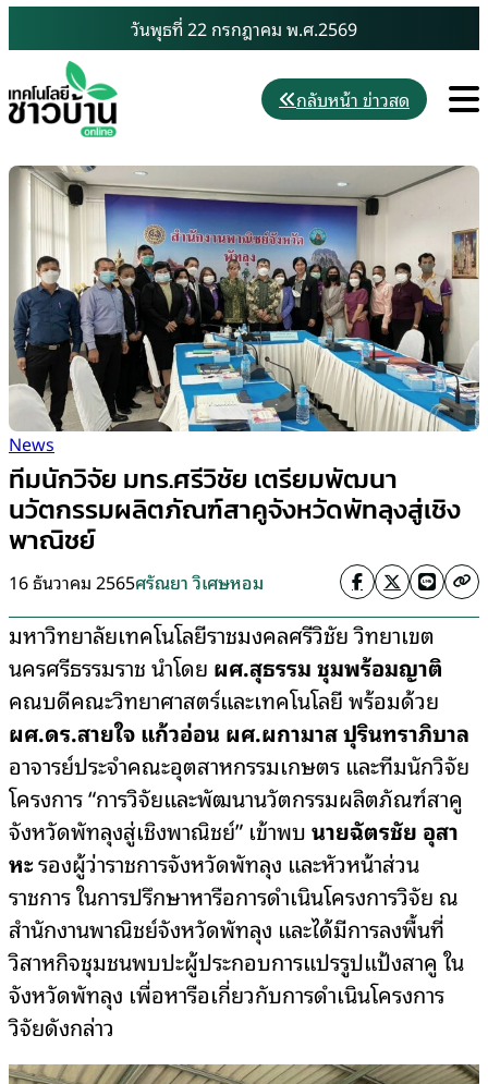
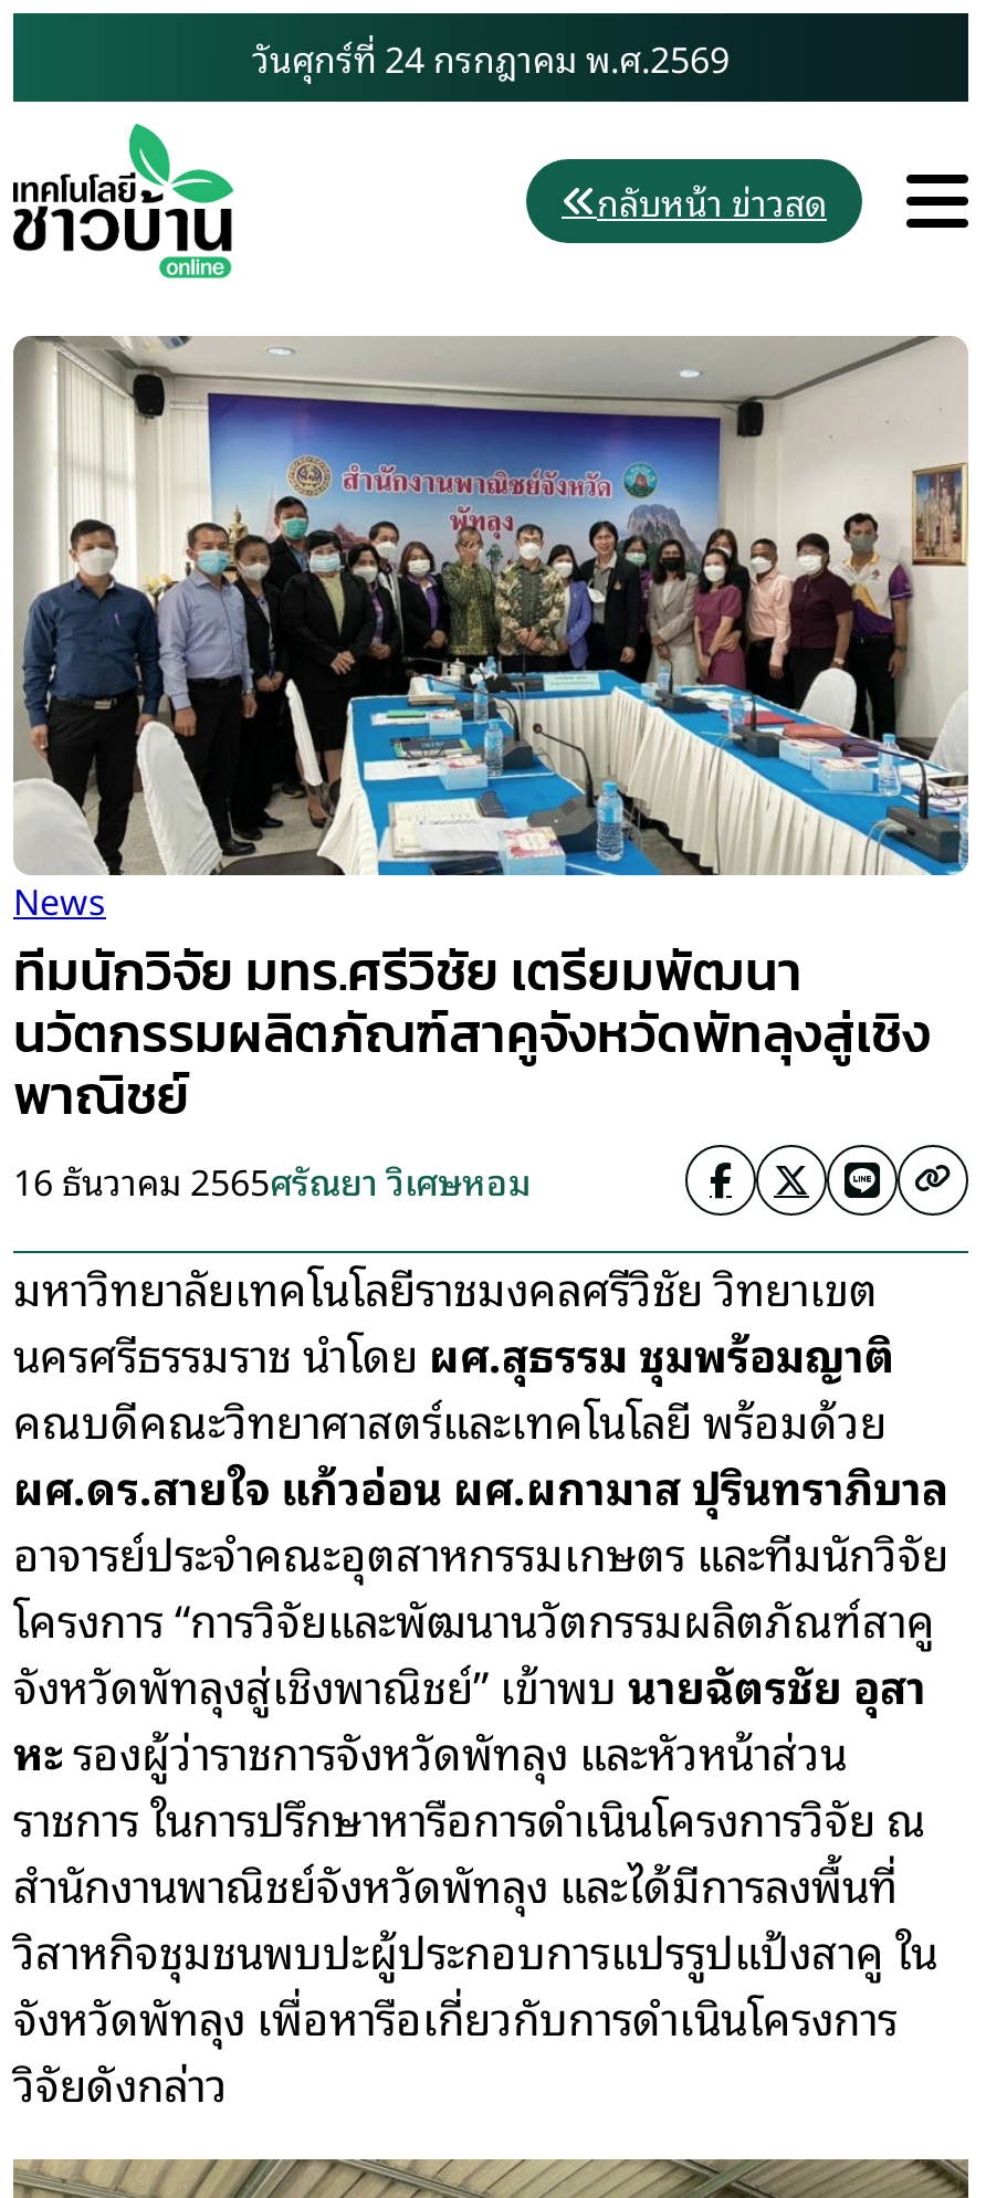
- วันพุธที่ 22 กรกฎาคม พ.ศ.2569
+ วันศุกร์ที่ 24 กรกฎาคม พ.ศ.2569
